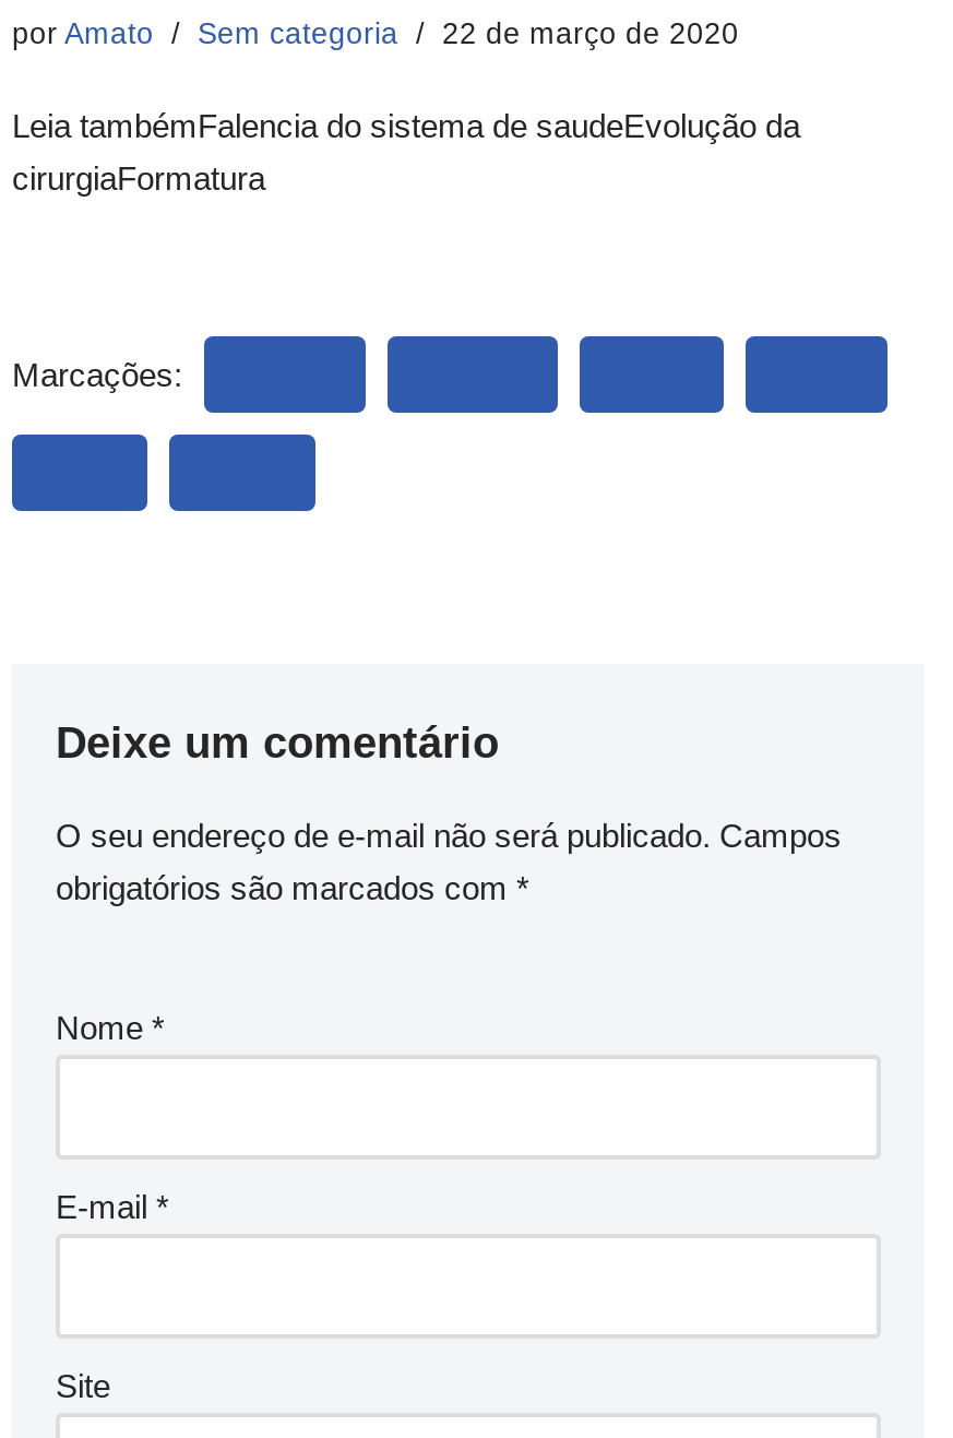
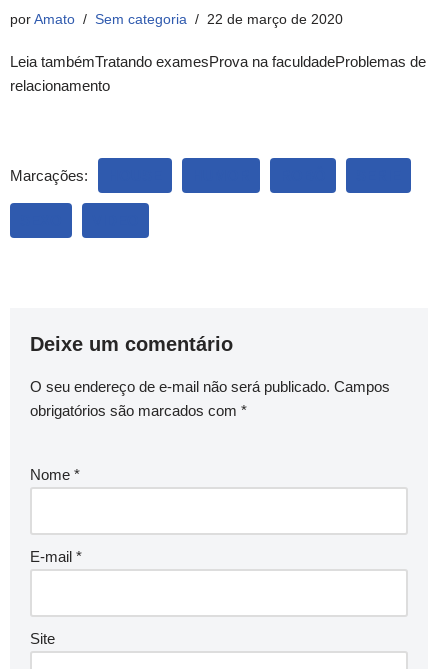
- Leia tambémFalencia do sistema de saudeEvolução da
- cirurgiaFormatura
+ Leia tambémTratando examesProva na faculdadeProblemas de
+ relacionamento
